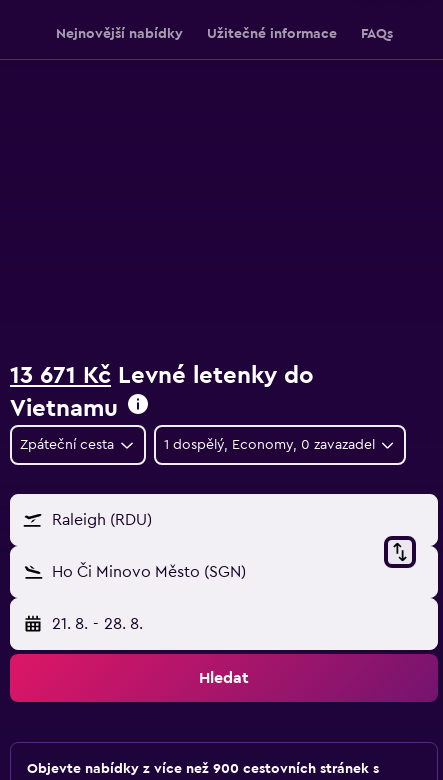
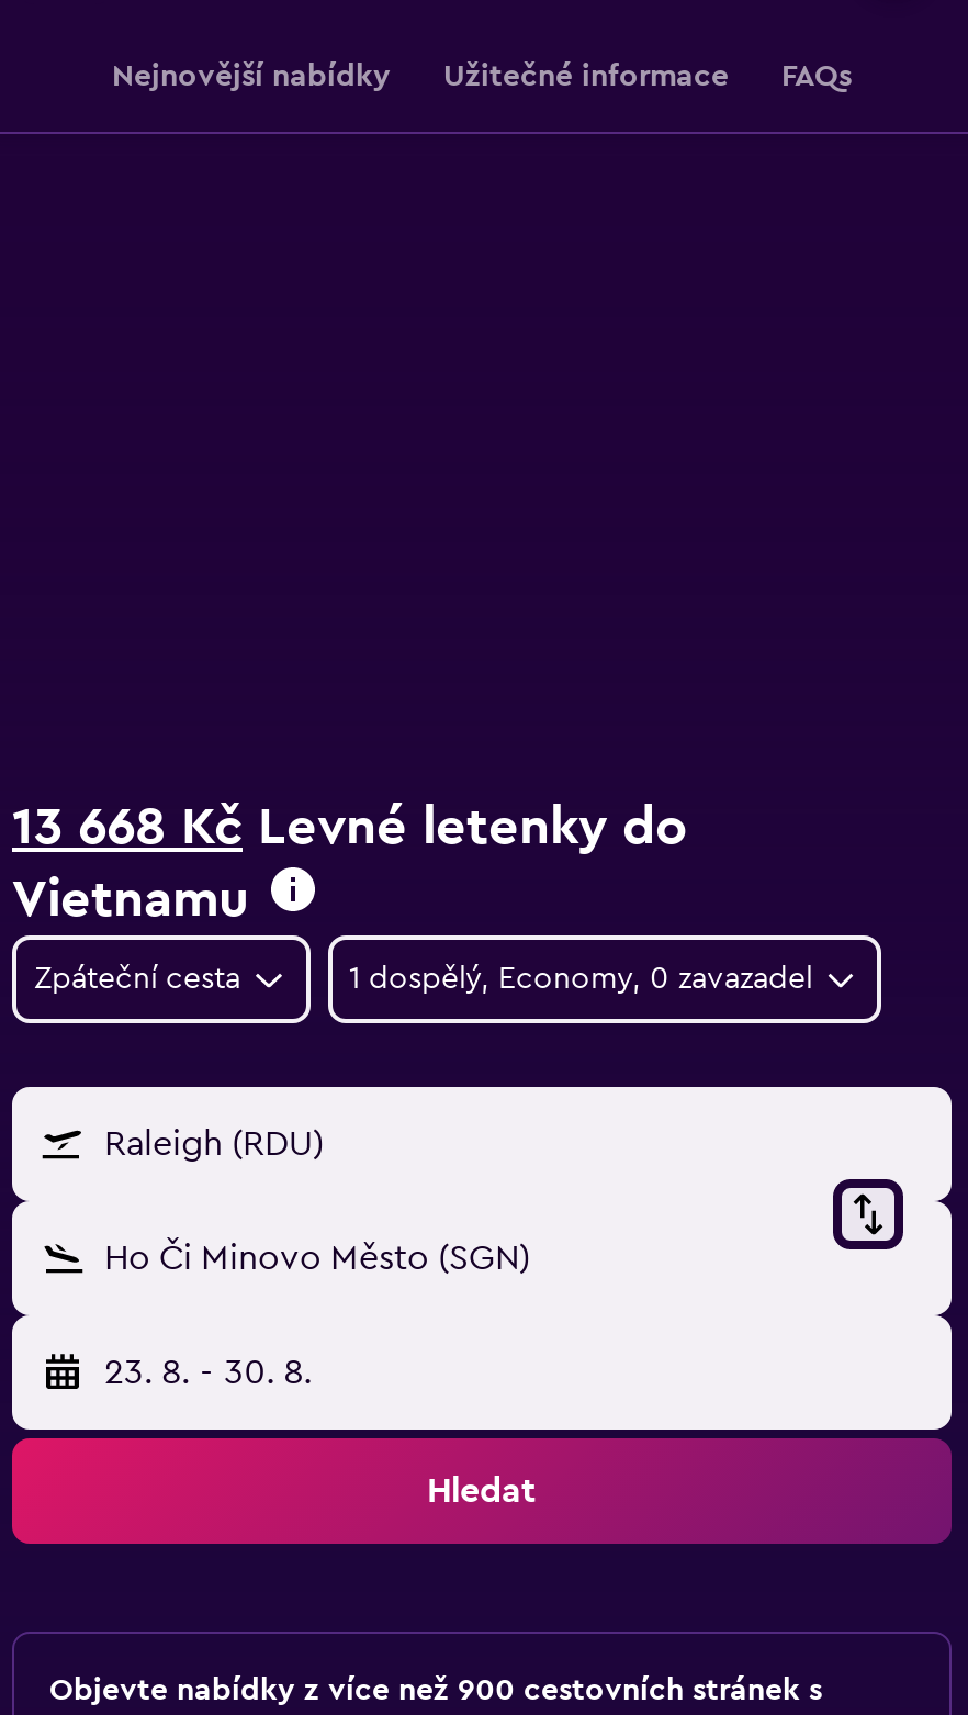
- 13 671 Kč Levné letenky do
+ 13 668 Kč Levné letenky do

- 21. 8. - 28. 8.
+ 23. 8. - 30. 8.
